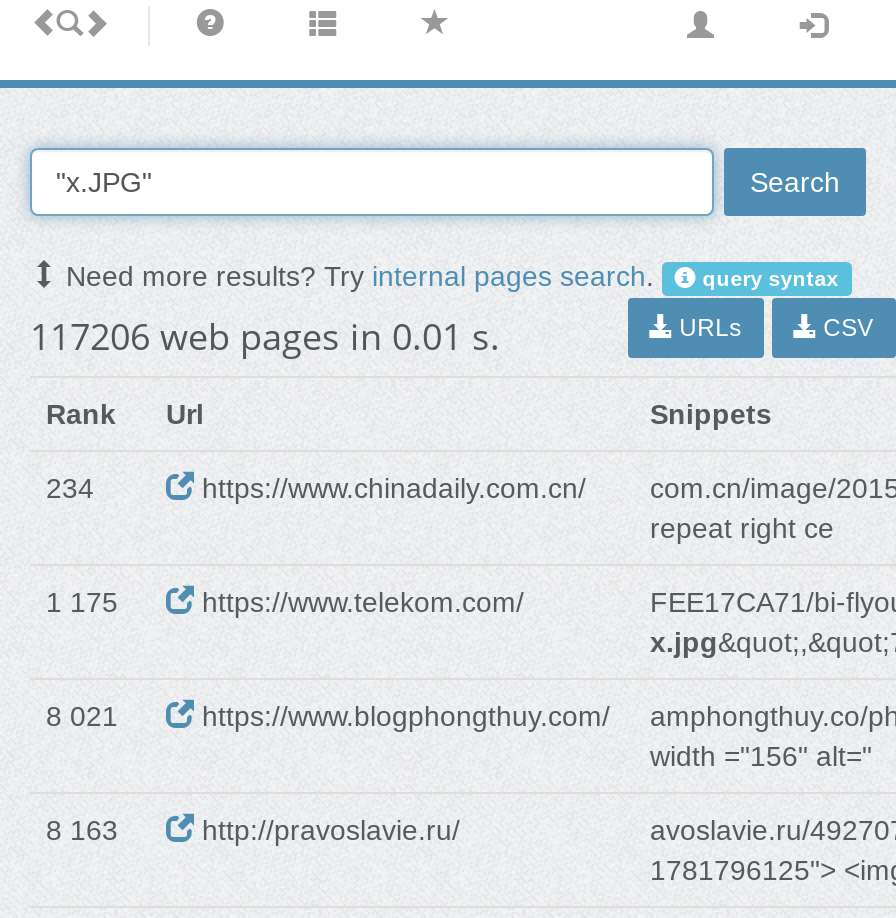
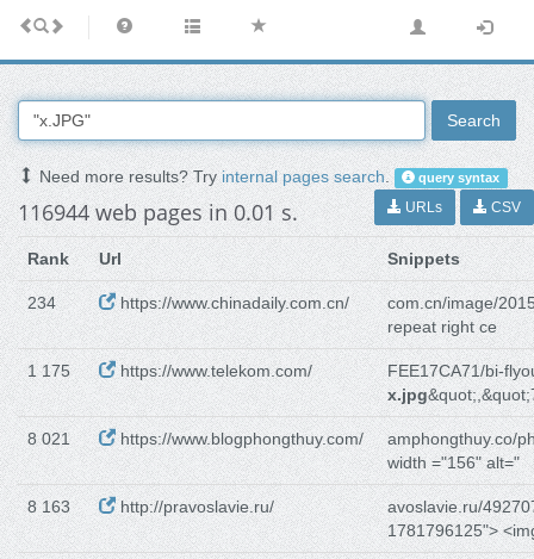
- 117206 web pages in 0.01 s.
+ 116944 web pages in 0.01 s.
